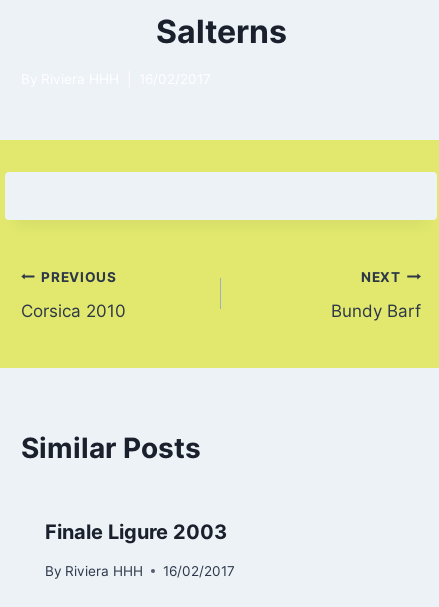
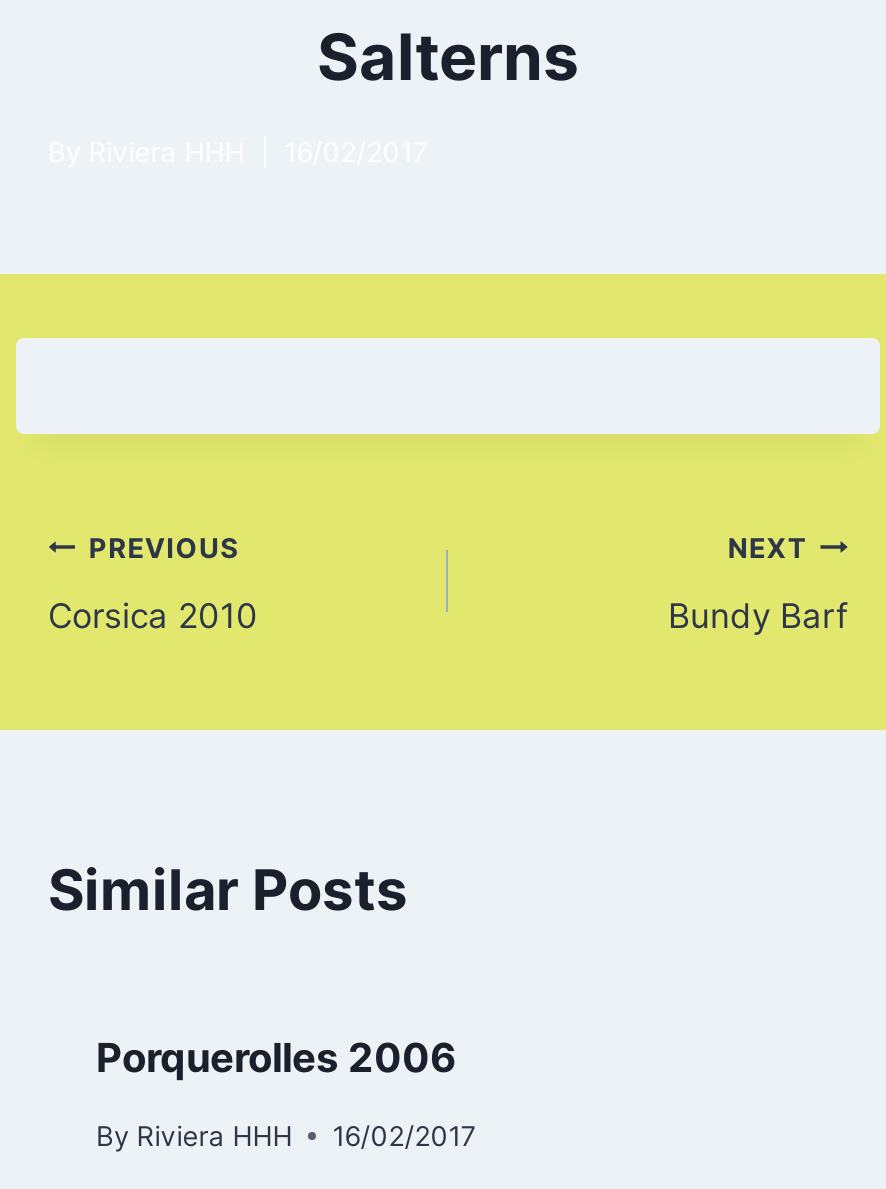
- Finale Ligure 2003
+ Porquerolles 2006
